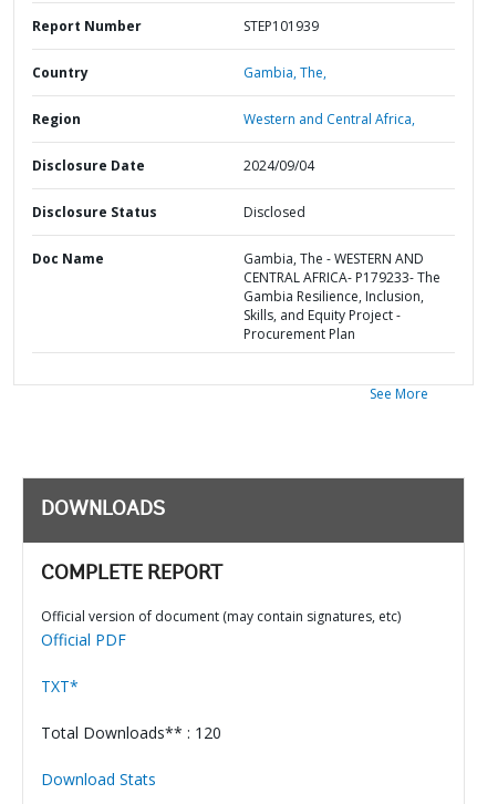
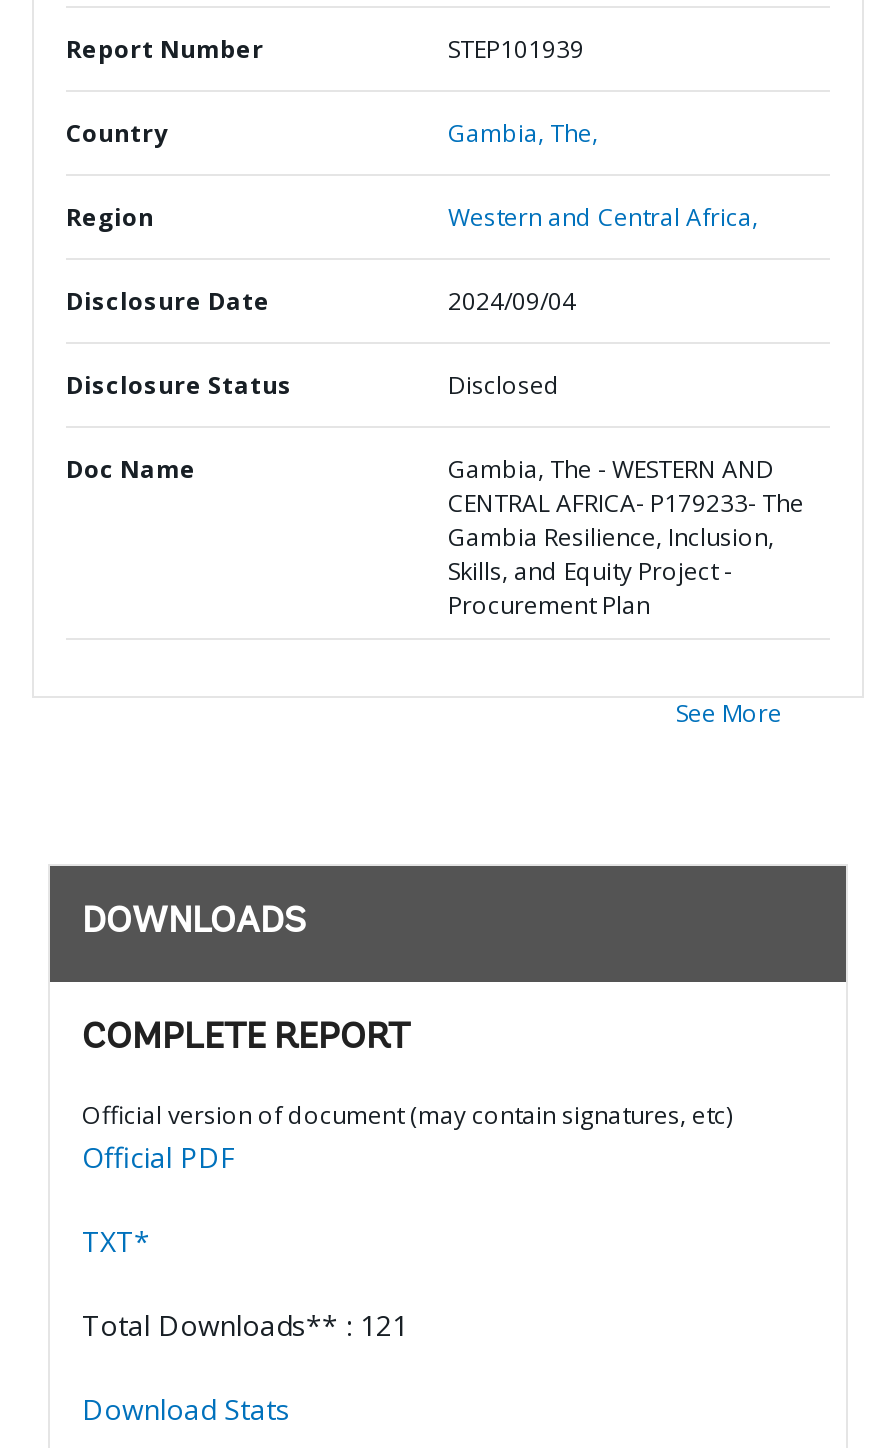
- Total Downloads** : 120
+ Total Downloads** : 121
